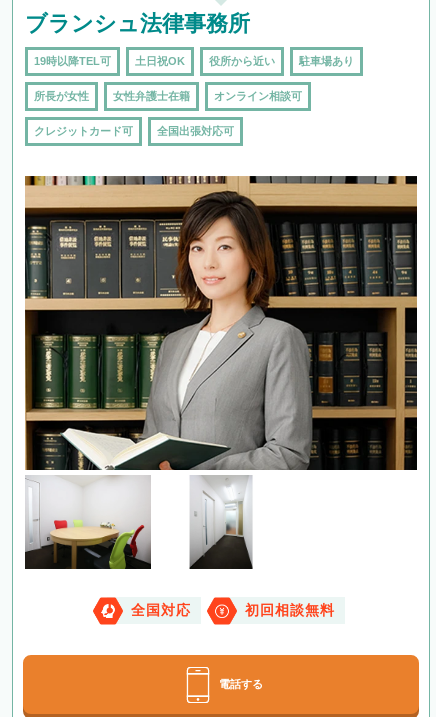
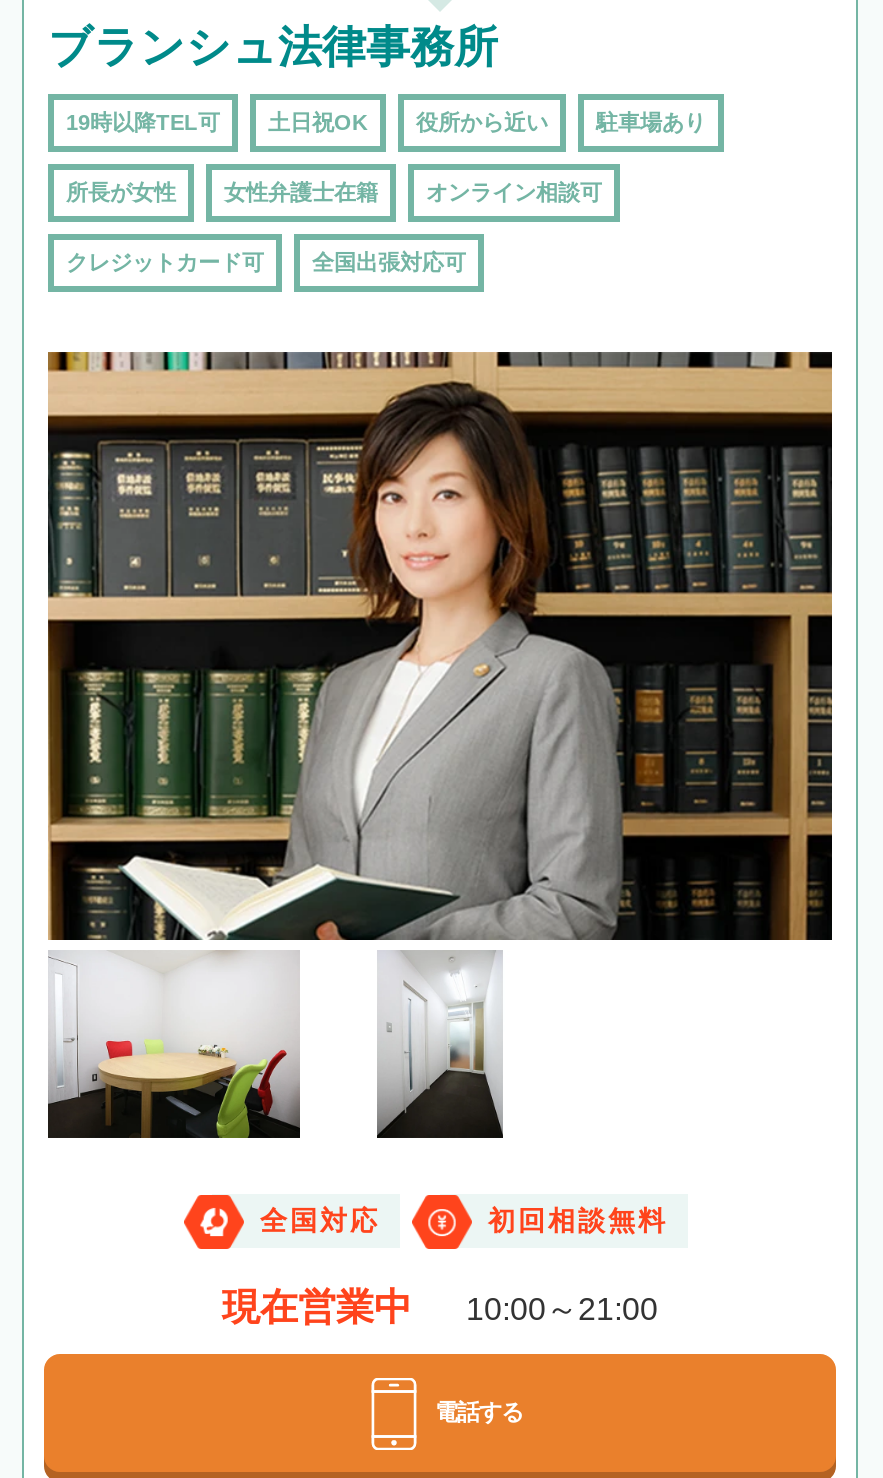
+ 現在営業中
+ 10:00～21:00
